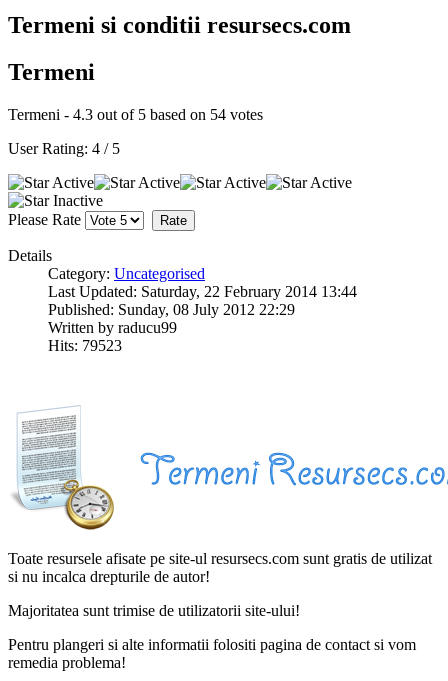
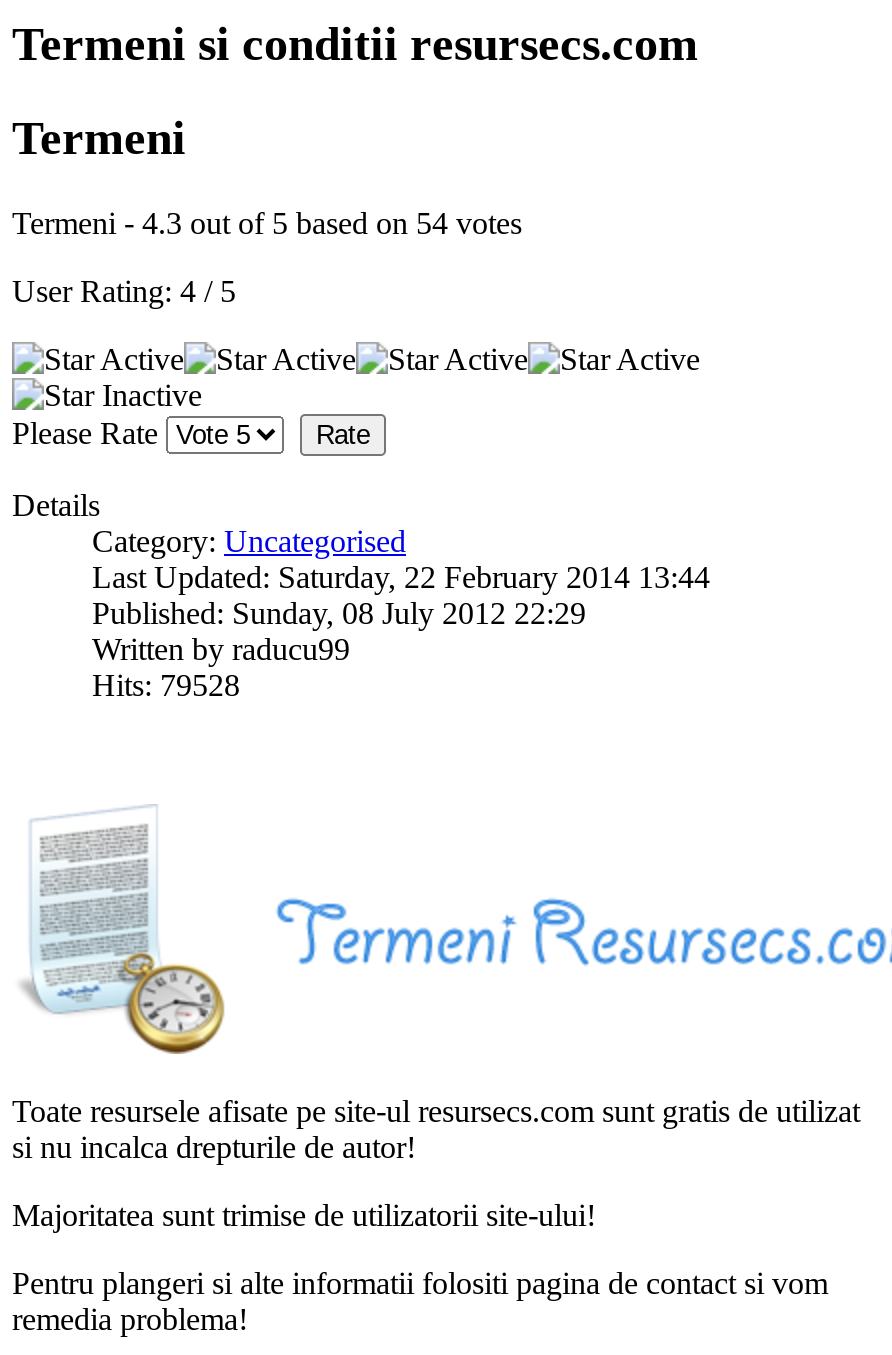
- Hits: 79523
+ Hits: 79528
